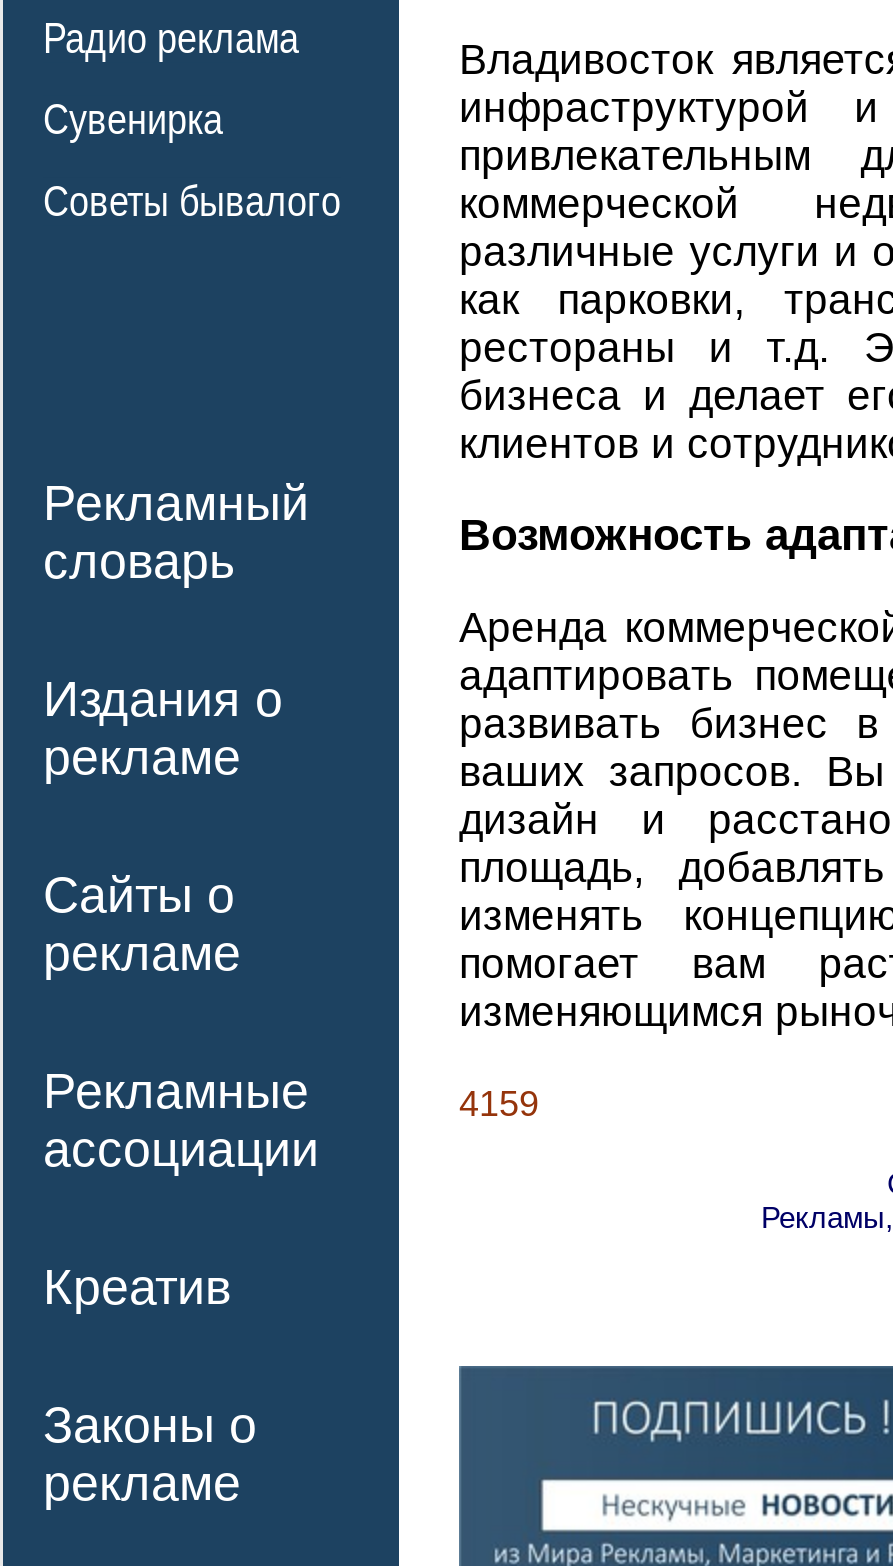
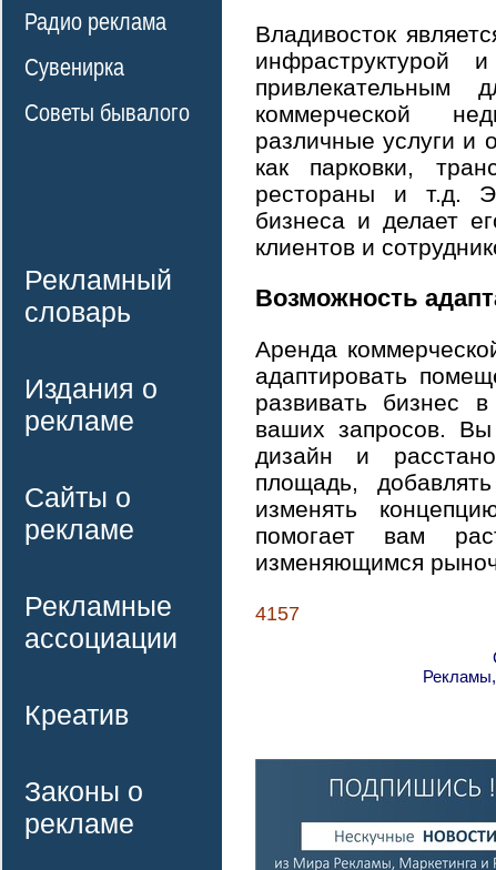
- 4159
+ 4157
